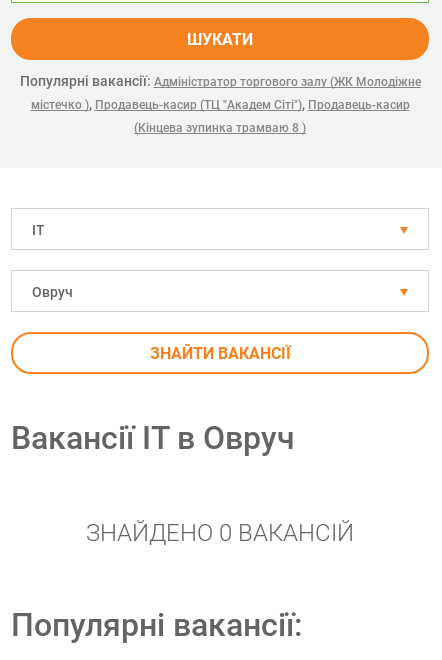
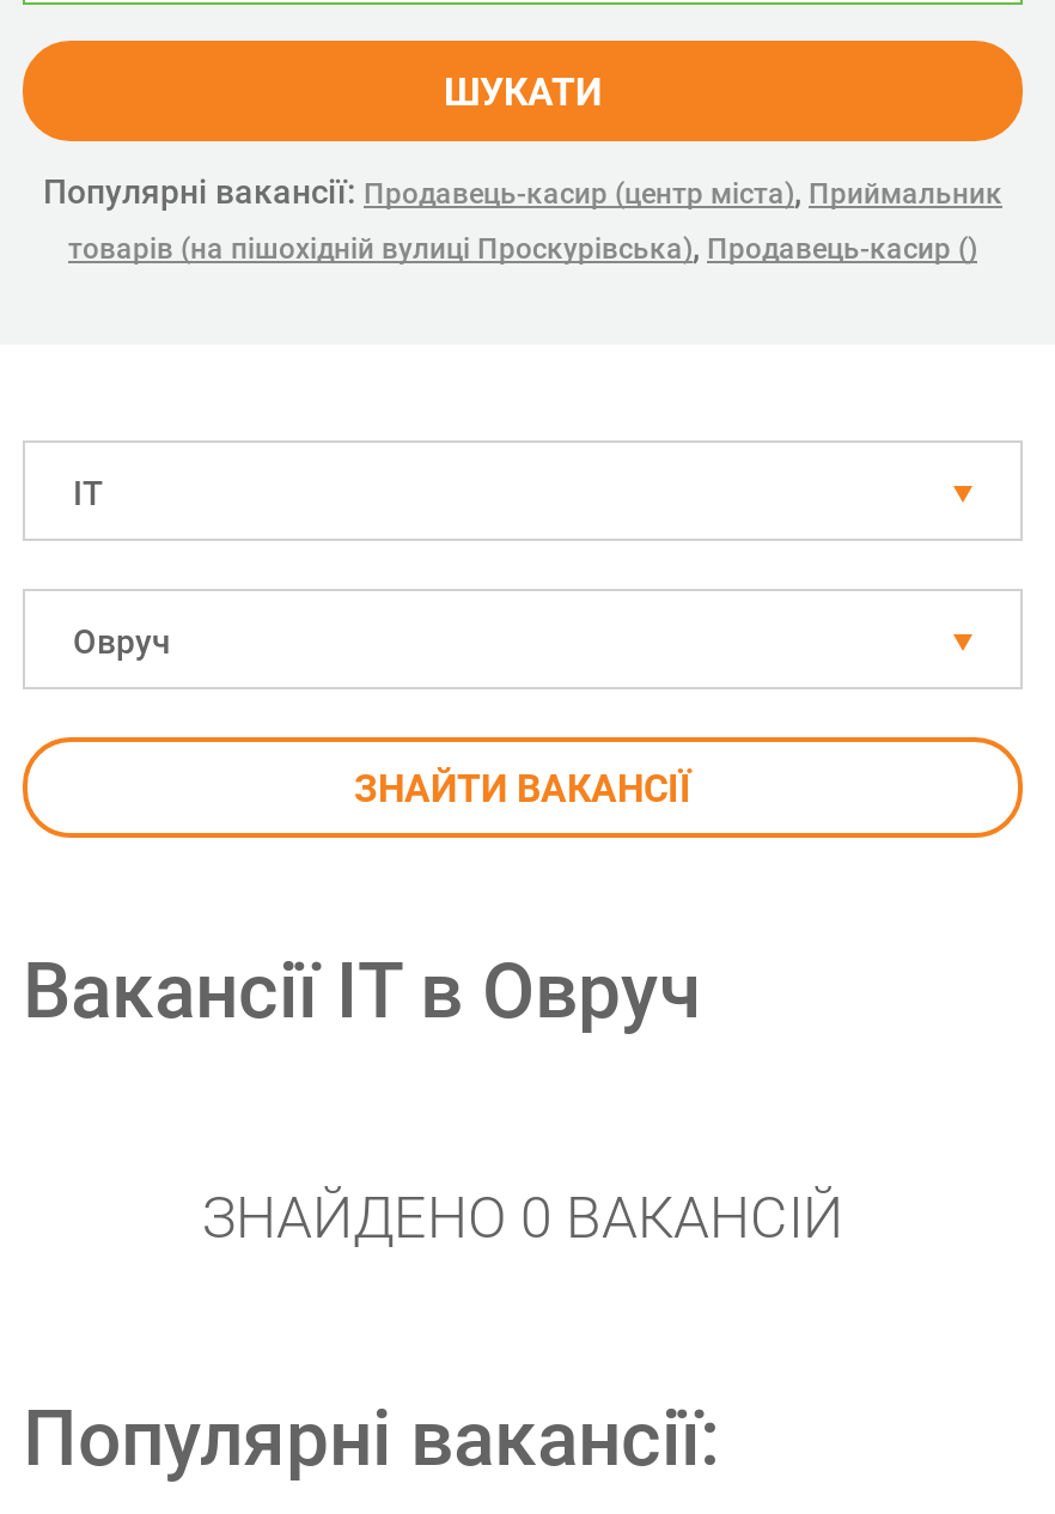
- Популярні вакансії: Адміністратор торгового залу (ЖК Молодіжне
- містечко ), Продавець-касир (ТЦ "Академ Сіті"), Продавець-касир
- (Кінцева зупинка трамваю 8 )
+ Популярні вакансії: Продавець-касир (центр міста), Приймальник
+ товарів (на пішохідній вулиці Проскурівська), Продавець-касир ()
